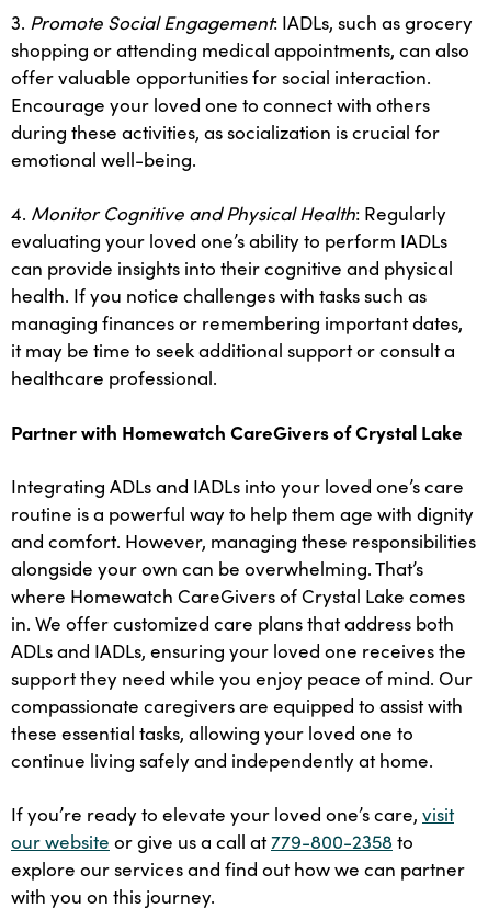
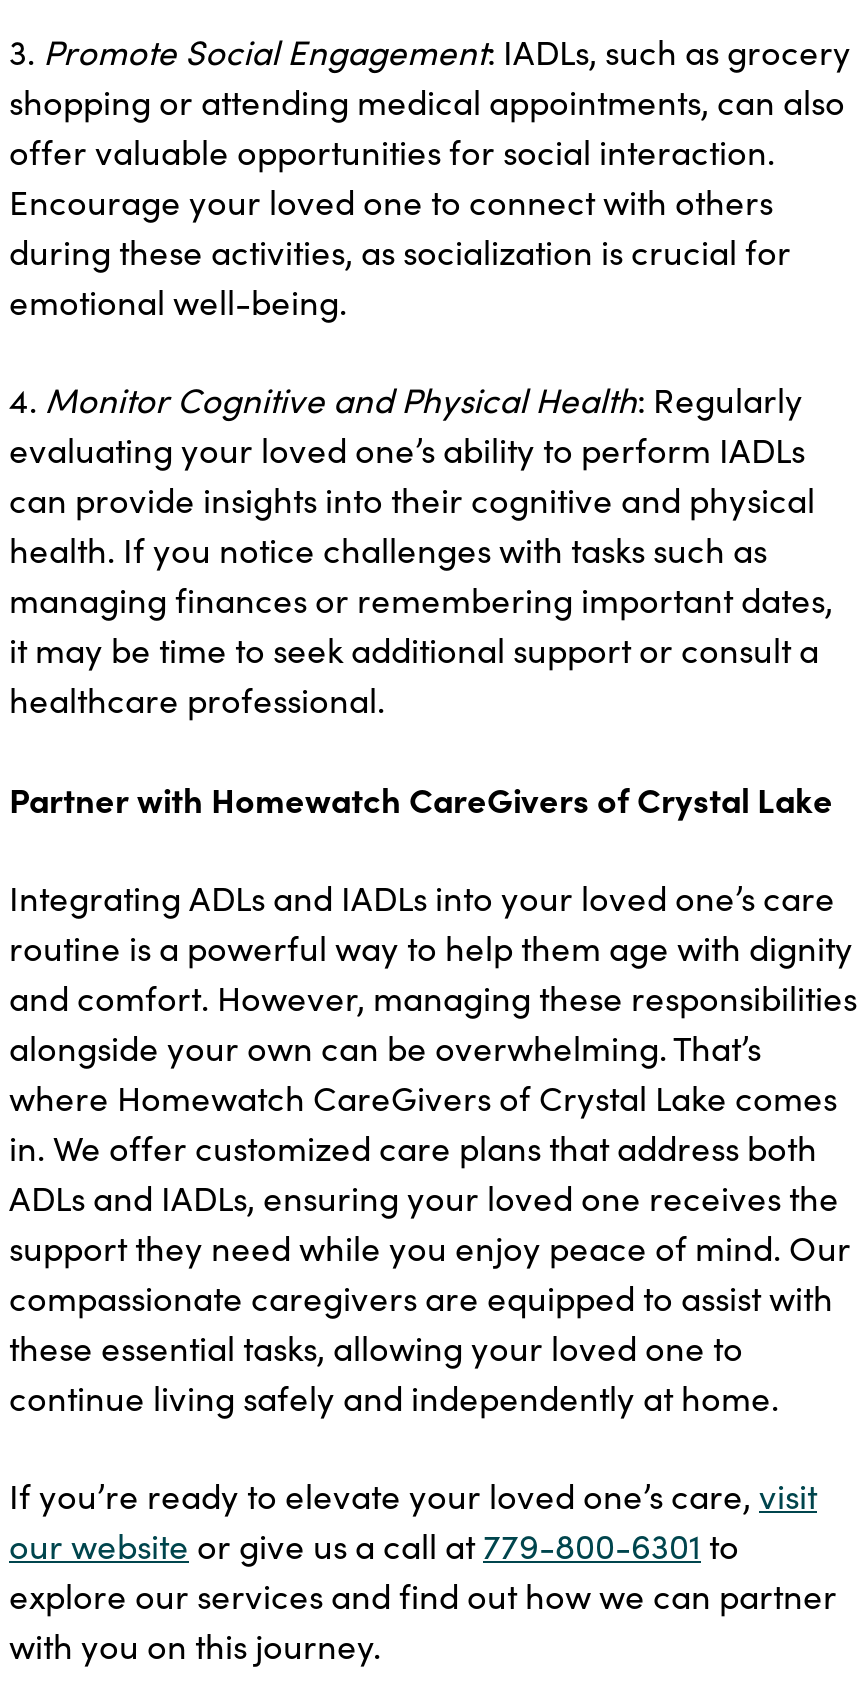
- our website or give us a call at 779-800-2358 to
+ our website or give us a call at 779-800-6301 to
